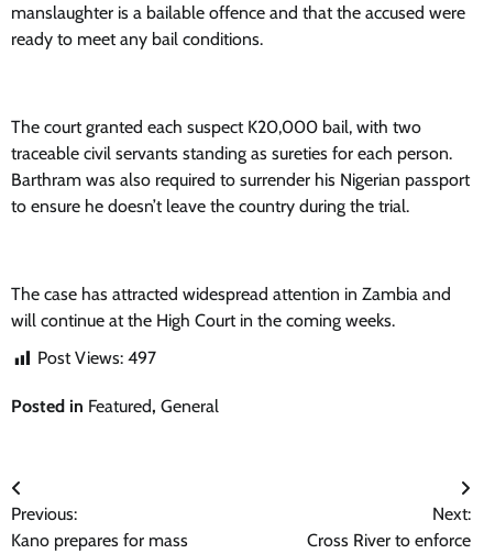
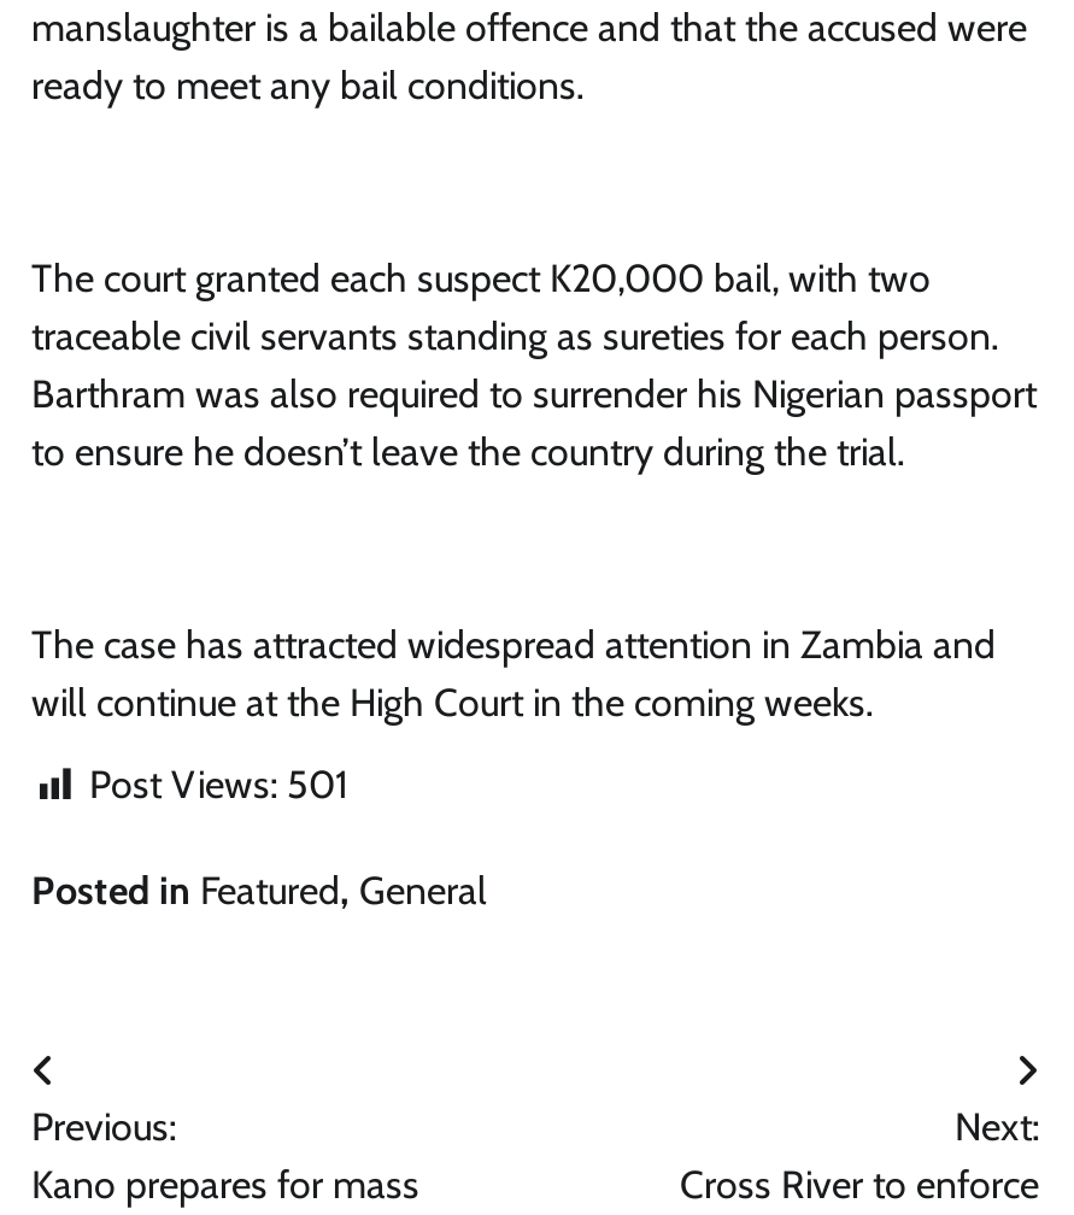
- Post Views: 497
+ Post Views: 501
